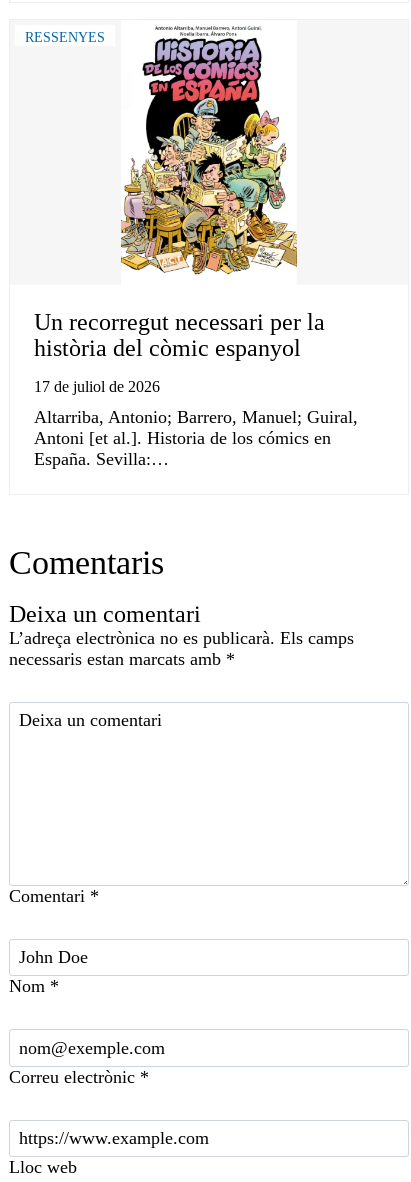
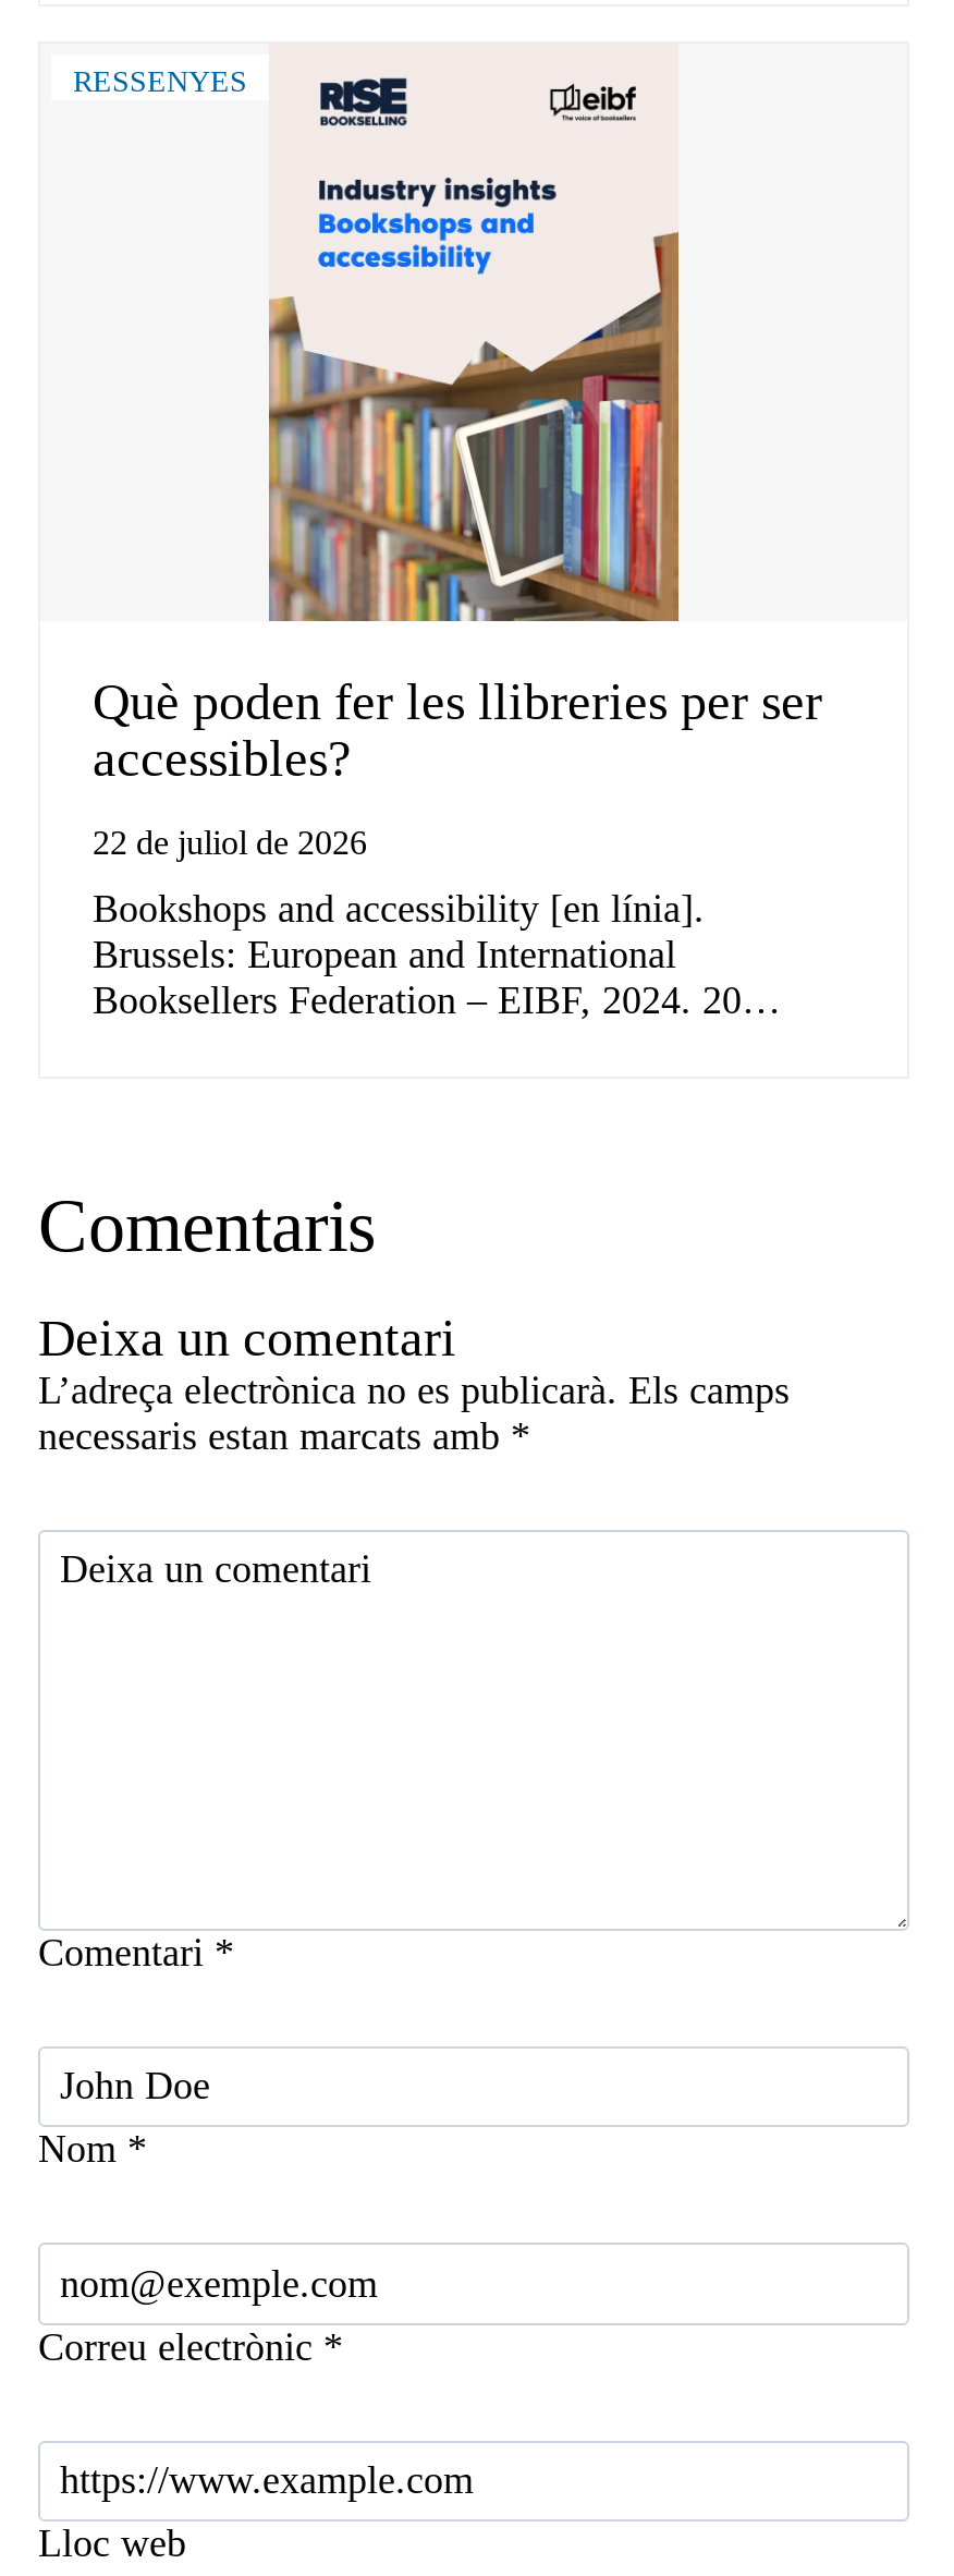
- [image]
- Un recorregut necessari per la
- història del còmic espanyol
+ [image]
+ Què poden fer les llibreries per ser
+ accessibles?

- 17 de juliol de 2026
+ 22 de juliol de 2026

- Altarriba, Antonio; Barrero, Manuel; Guiral,
- Antoni [et al.]. Historia de los cómics en
- España. Sevilla:…
+ Bookshops and accessibility [en línia].
+ Brussels: European and International
+ Booksellers Federation – EIBF, 2024. 20…
